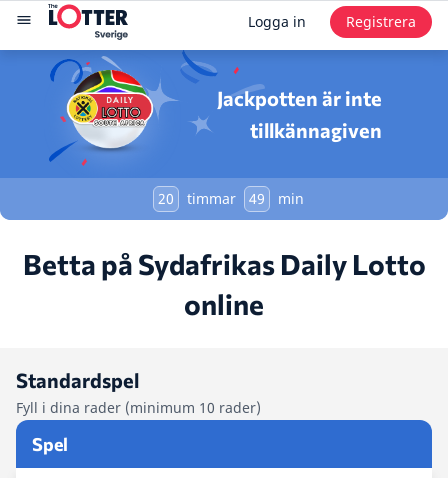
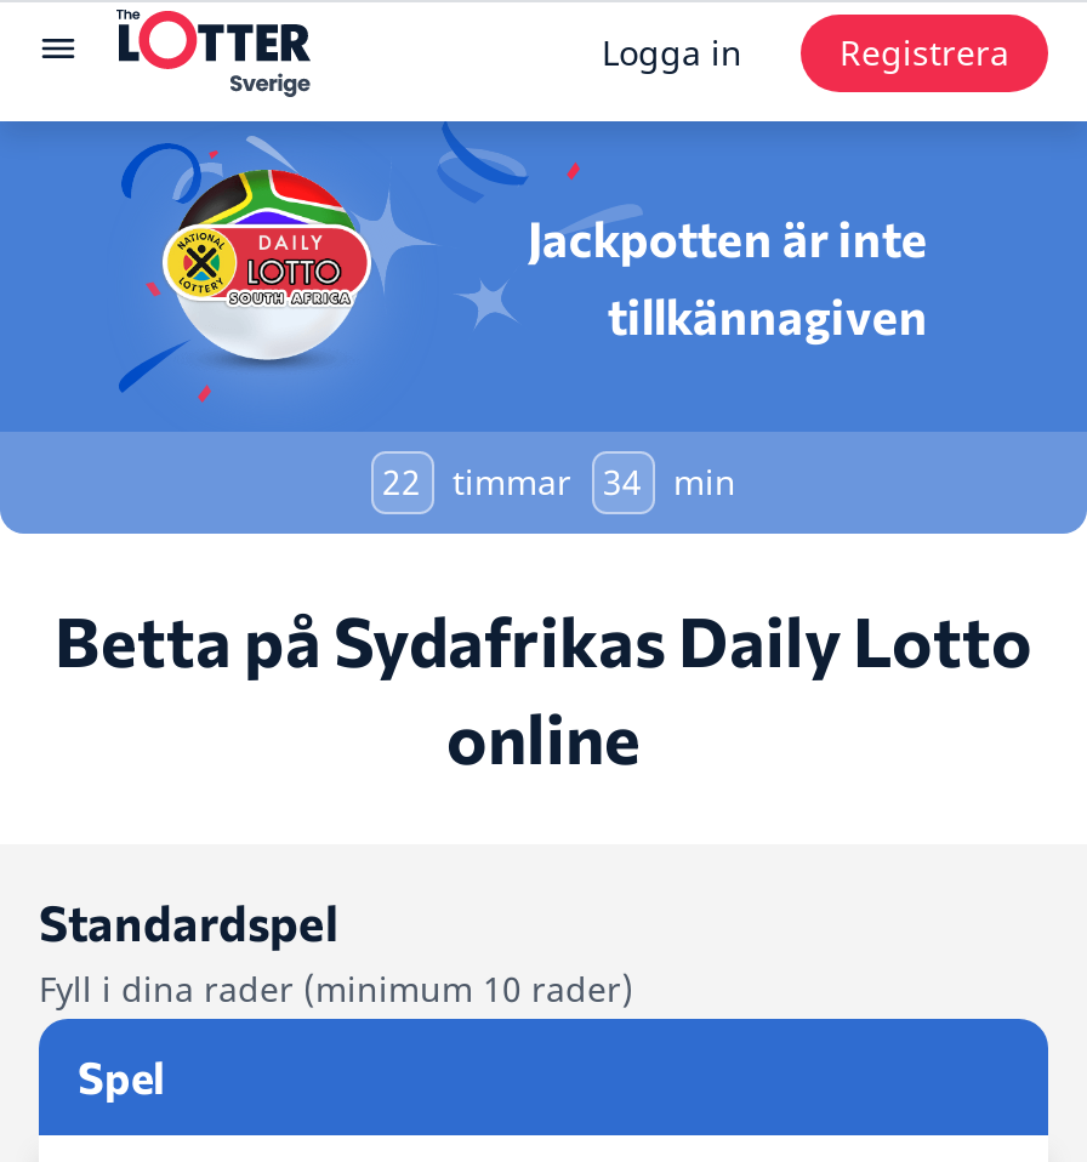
- 20
+ 22

- 49
+ 34
